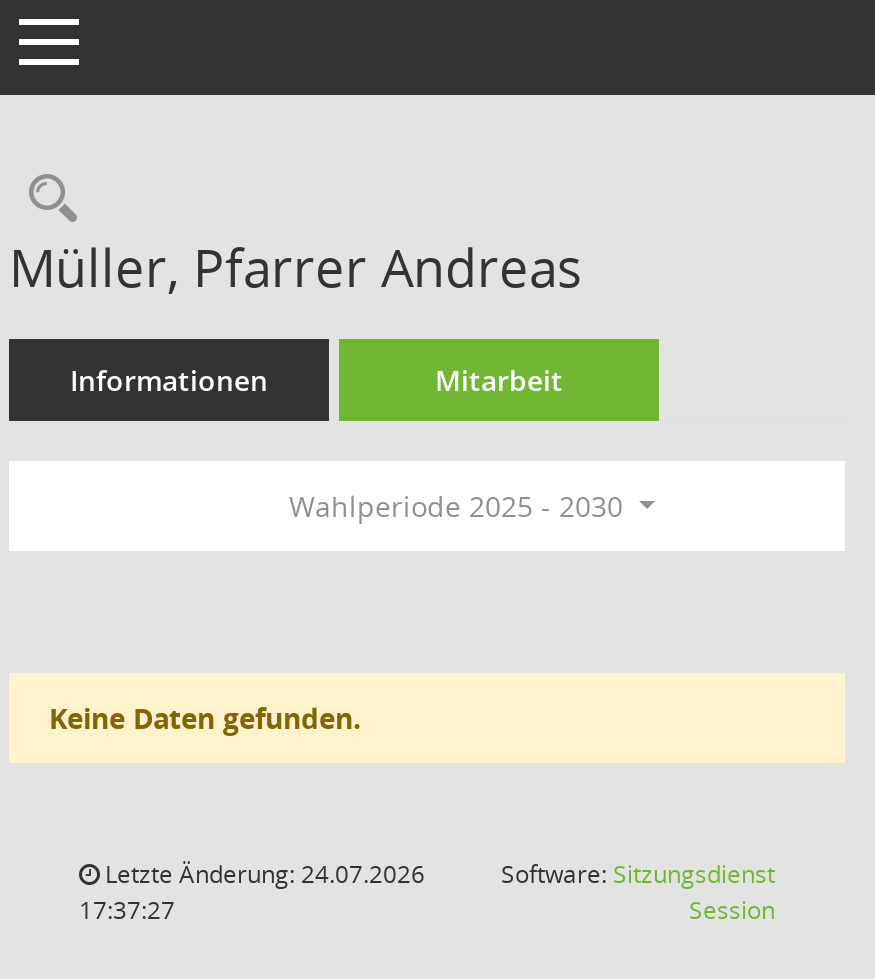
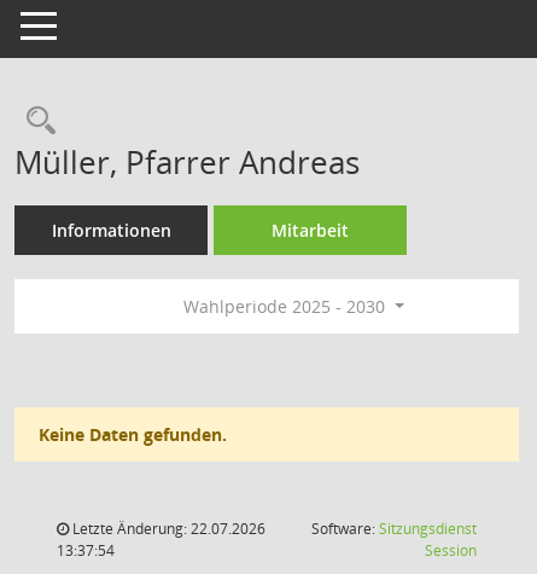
- Letzte Änderung: 24.07.2026
+ Letzte Änderung: 22.07.2026

- 17:37:27
+ 13:37:54
